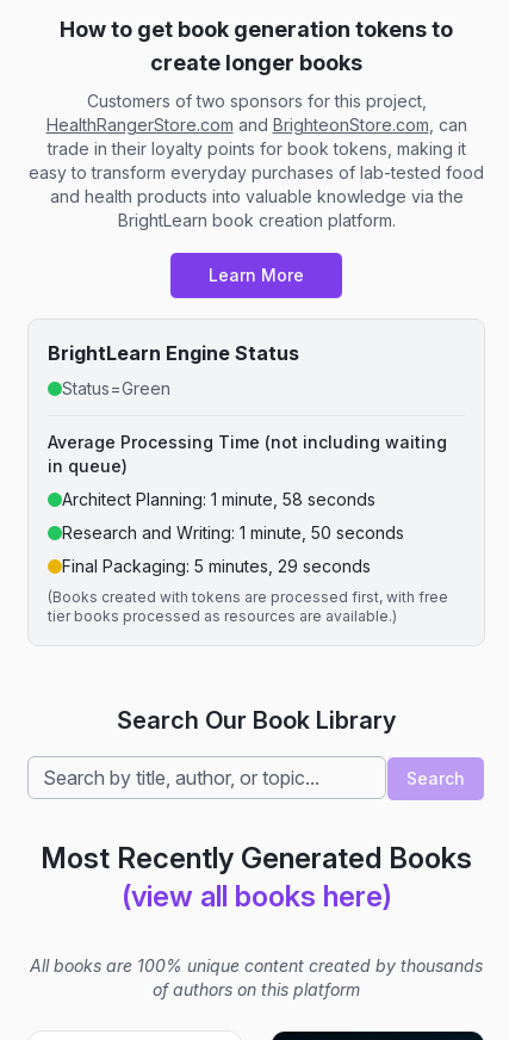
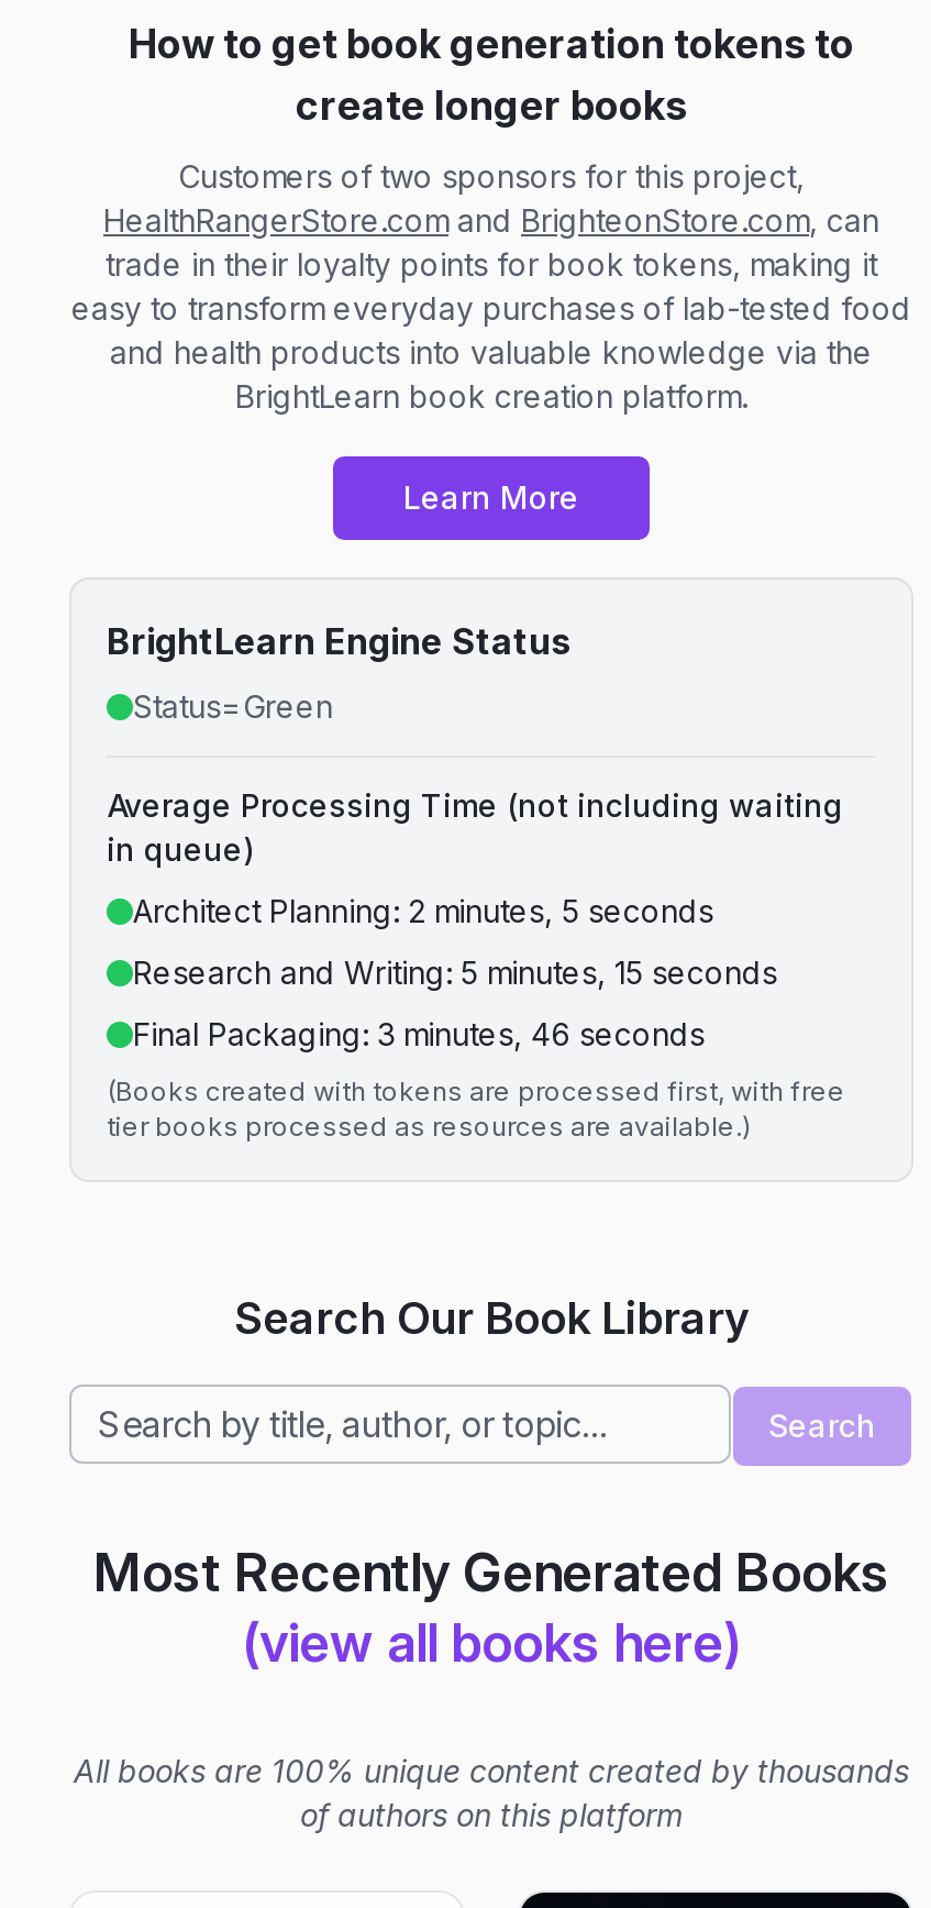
- Architect Planning: 1 minute, 58 seconds
+ Architect Planning: 2 minutes, 5 seconds

- Research and Writing: 1 minute, 50 seconds
+ Research and Writing: 5 minutes, 15 seconds

- Final Packaging: 5 minutes, 29 seconds
+ Final Packaging: 3 minutes, 46 seconds
